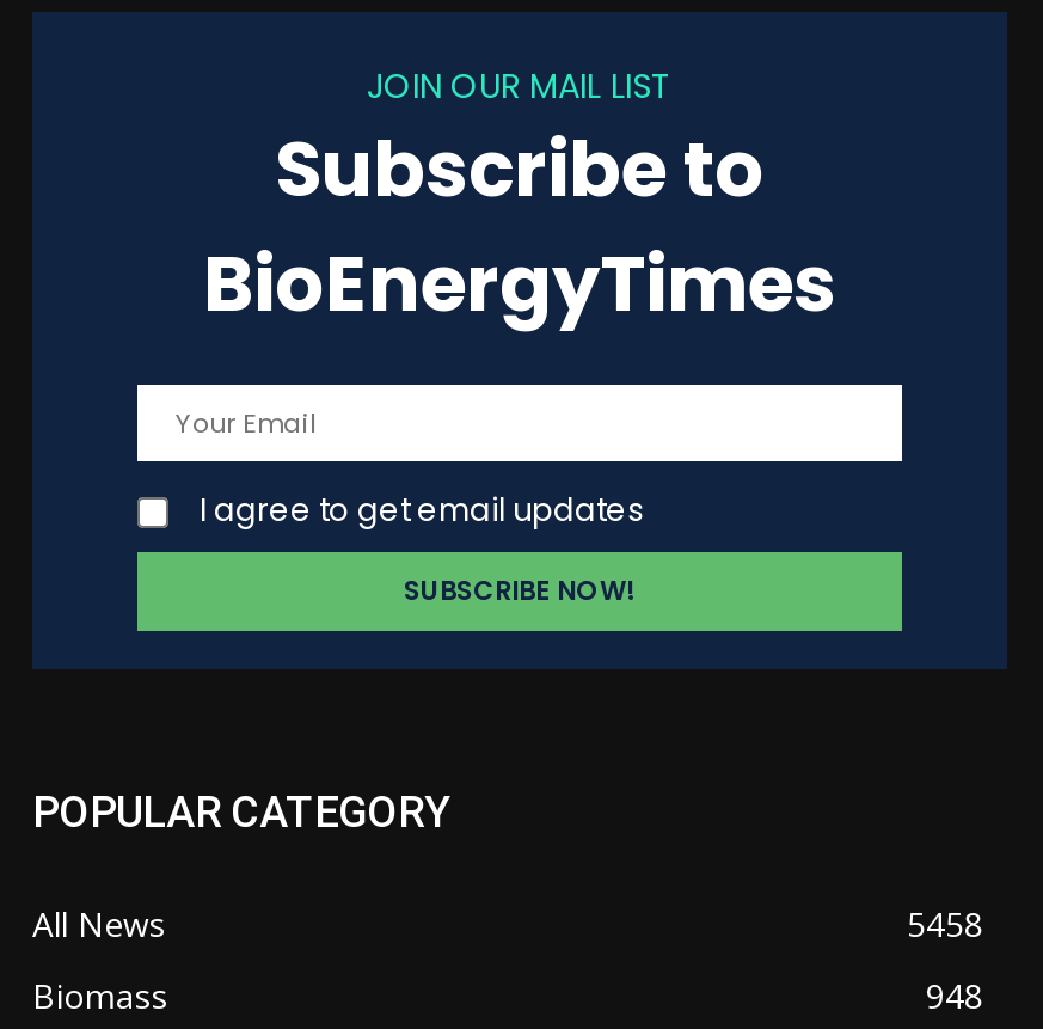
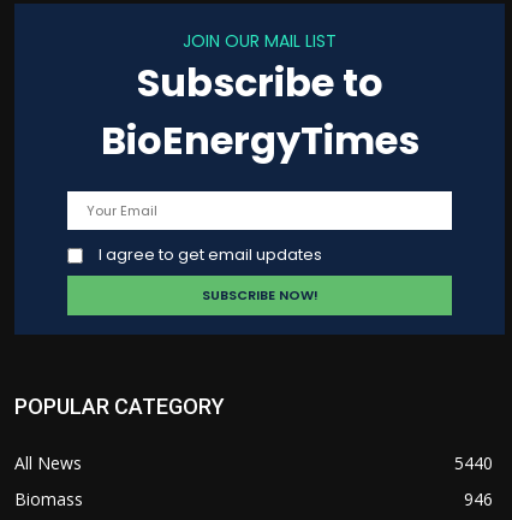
- 5458
+ 5440

- 948
+ 946
